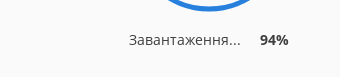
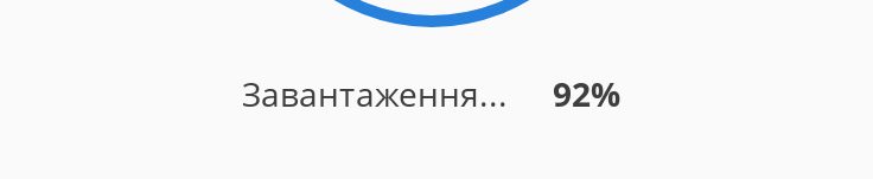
- Завантаження... 94%
+ Завантаження... 92%
